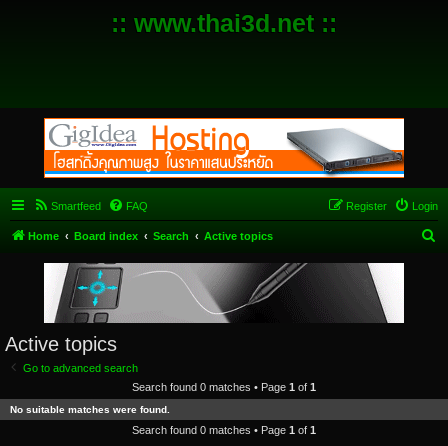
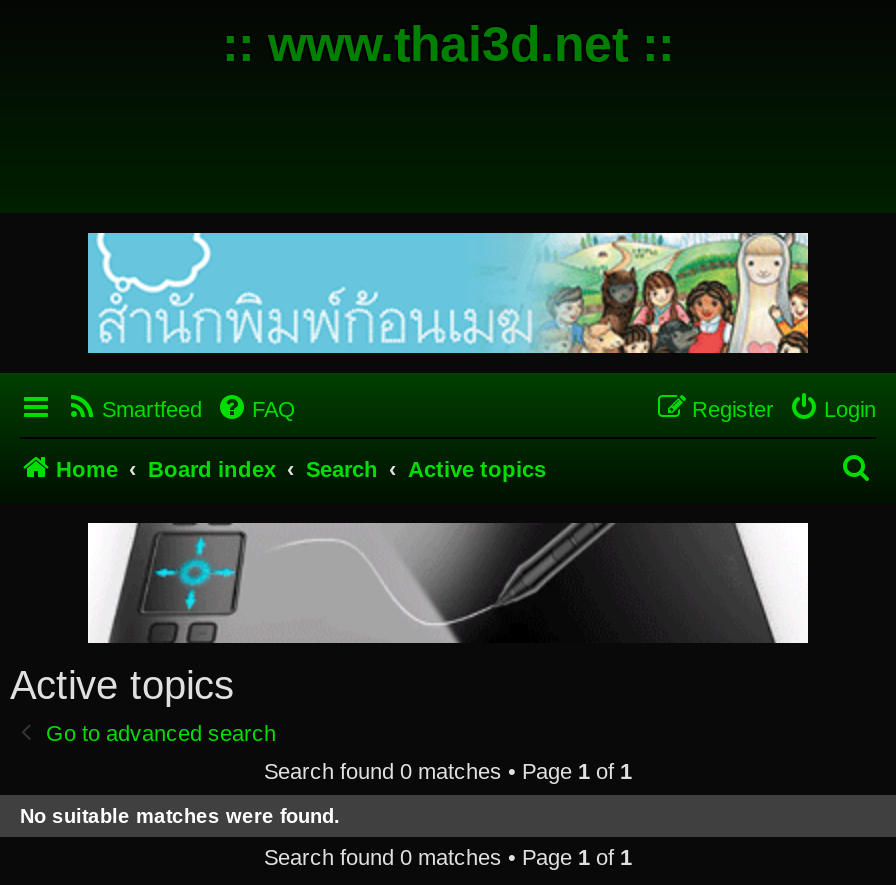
- [image]
+ [image]
